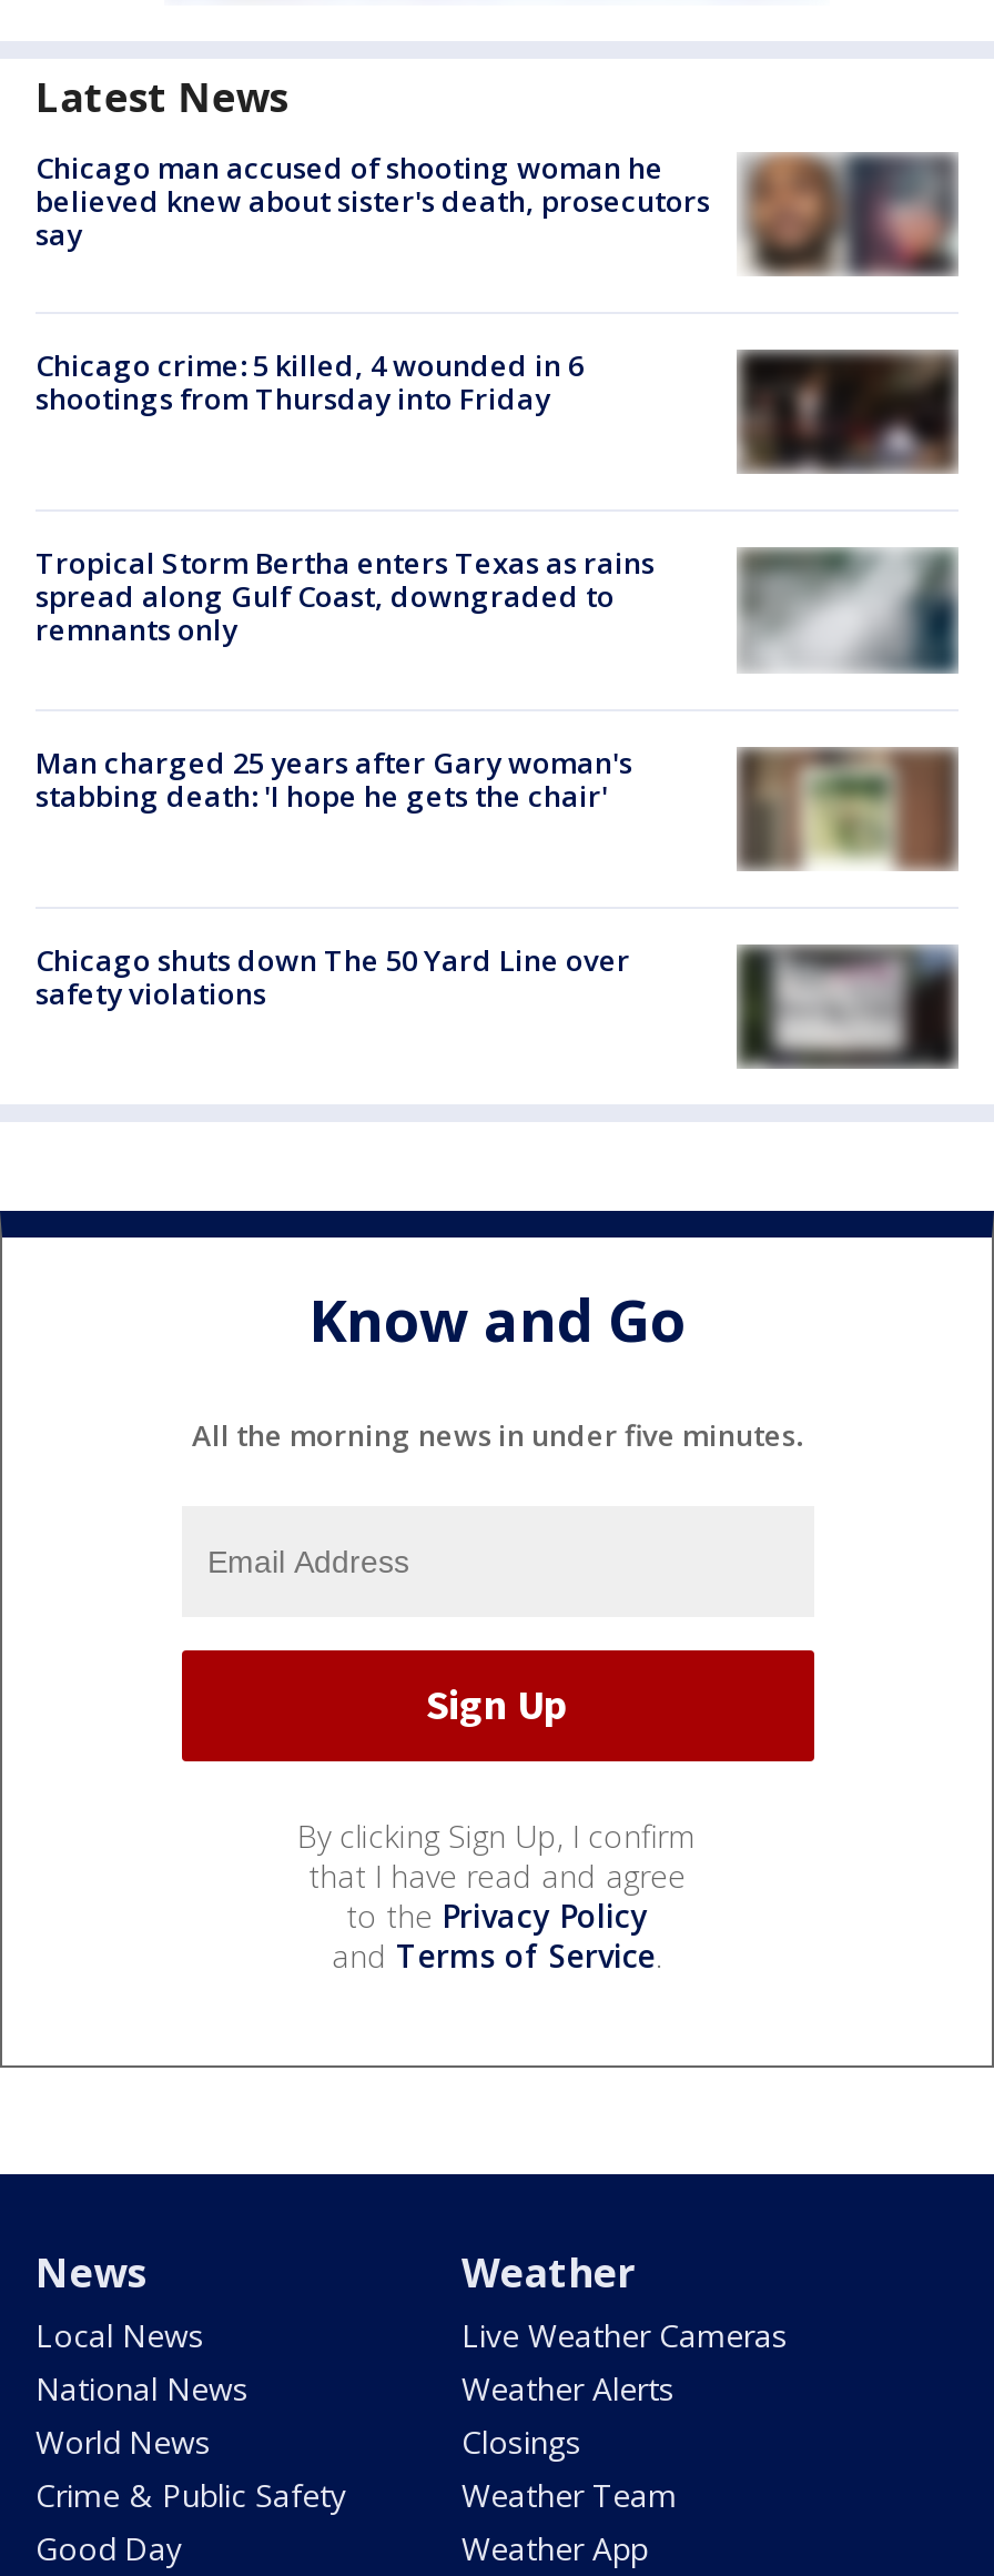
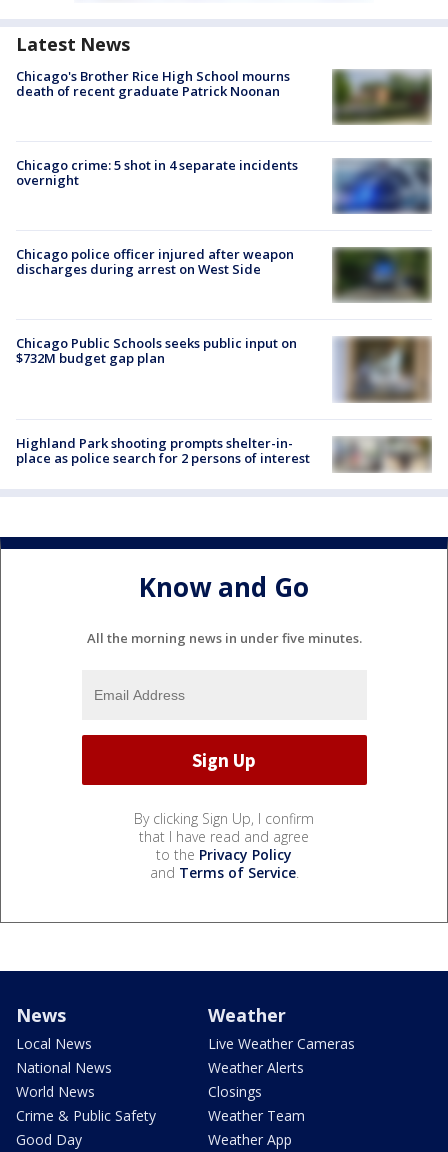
- Chicago man accused of shooting woman he
- believed knew about sister's death, prosecutors
- say
+ Chicago's Brother Rice High School mourns
+ death of recent graduate Patrick Noonan

- [image]
+ [image]

- Chicago crime: 5 killed, 4 wounded in 6
- shootings from Thursday into Friday
+ Chicago crime: 5 shot in 4 separate incidents
+ overnight

- [image]
+ [image]

- [image]
- Tropical Storm Bertha enters Texas as rains
- spread along Gulf Coast, downgraded to
- remnants only
+ [image]
+ Chicago police officer injured after weapon
+ discharges during arrest on West Side

- Man charged 25 years after Gary woman's
- stabbing death: 'I hope he gets the chair'
+ Chicago Public Schools seeks public input on
+ $732M budget gap plan

- [image]
+ [image]

- Chicago shuts down The 50 Yard Line over
- safety violations
+ Highland Park shooting prompts shelter-in-
+ place as police search for 2 persons of interest

- [image]
+ [image]
